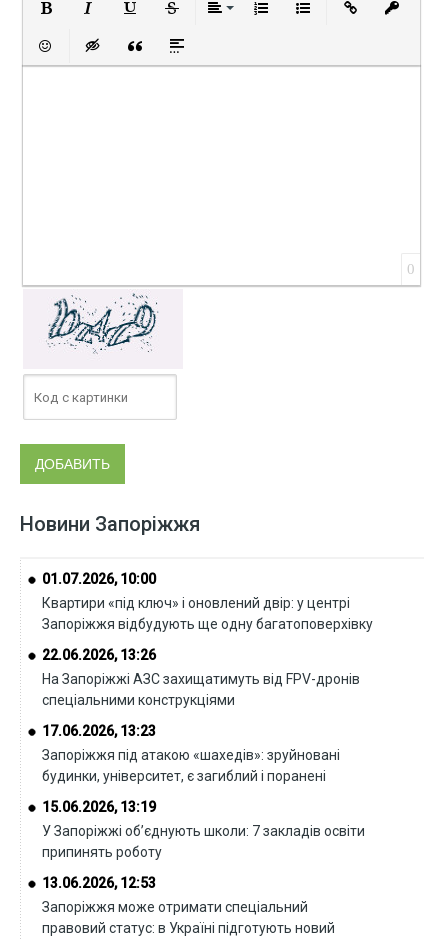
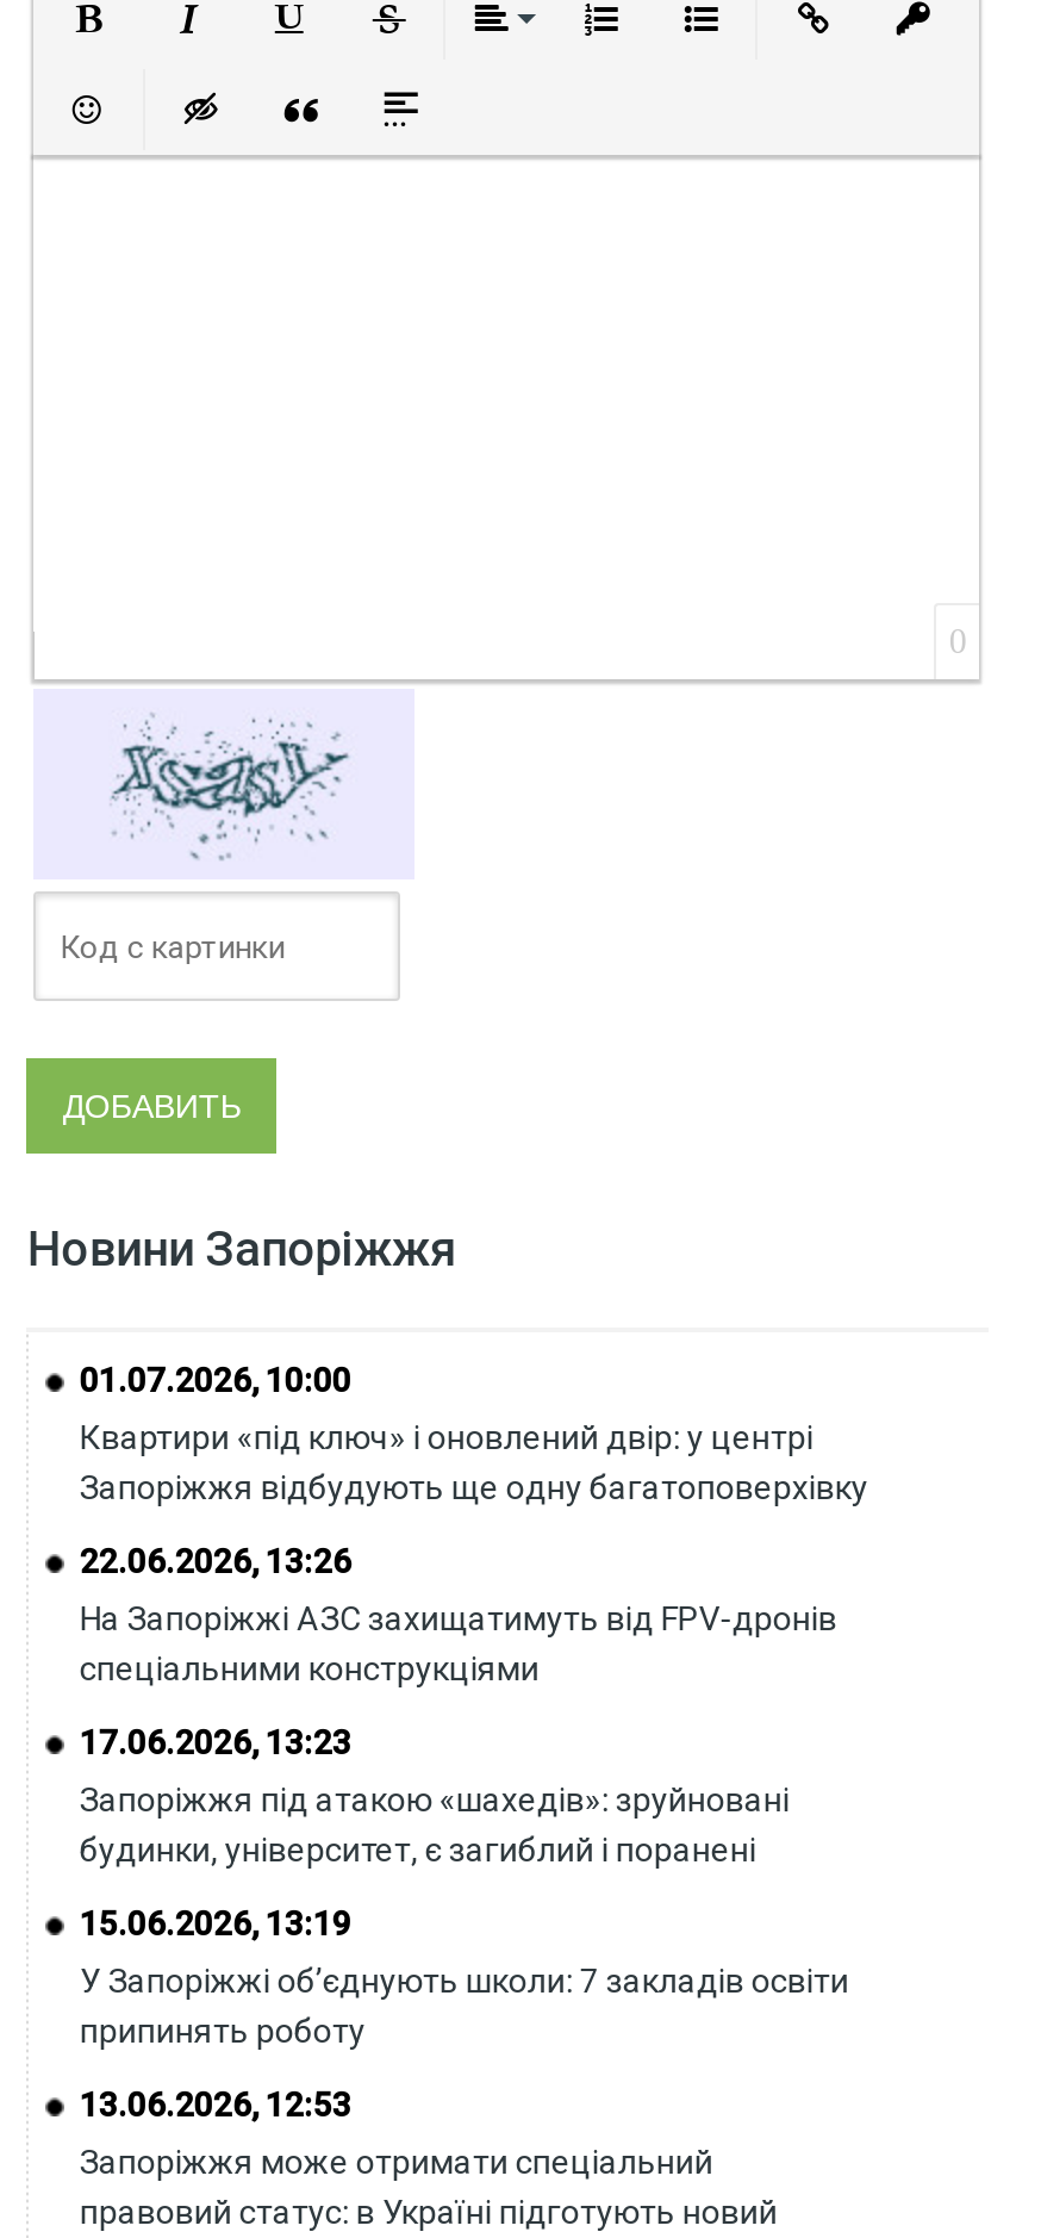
- [image]
+ [image]
